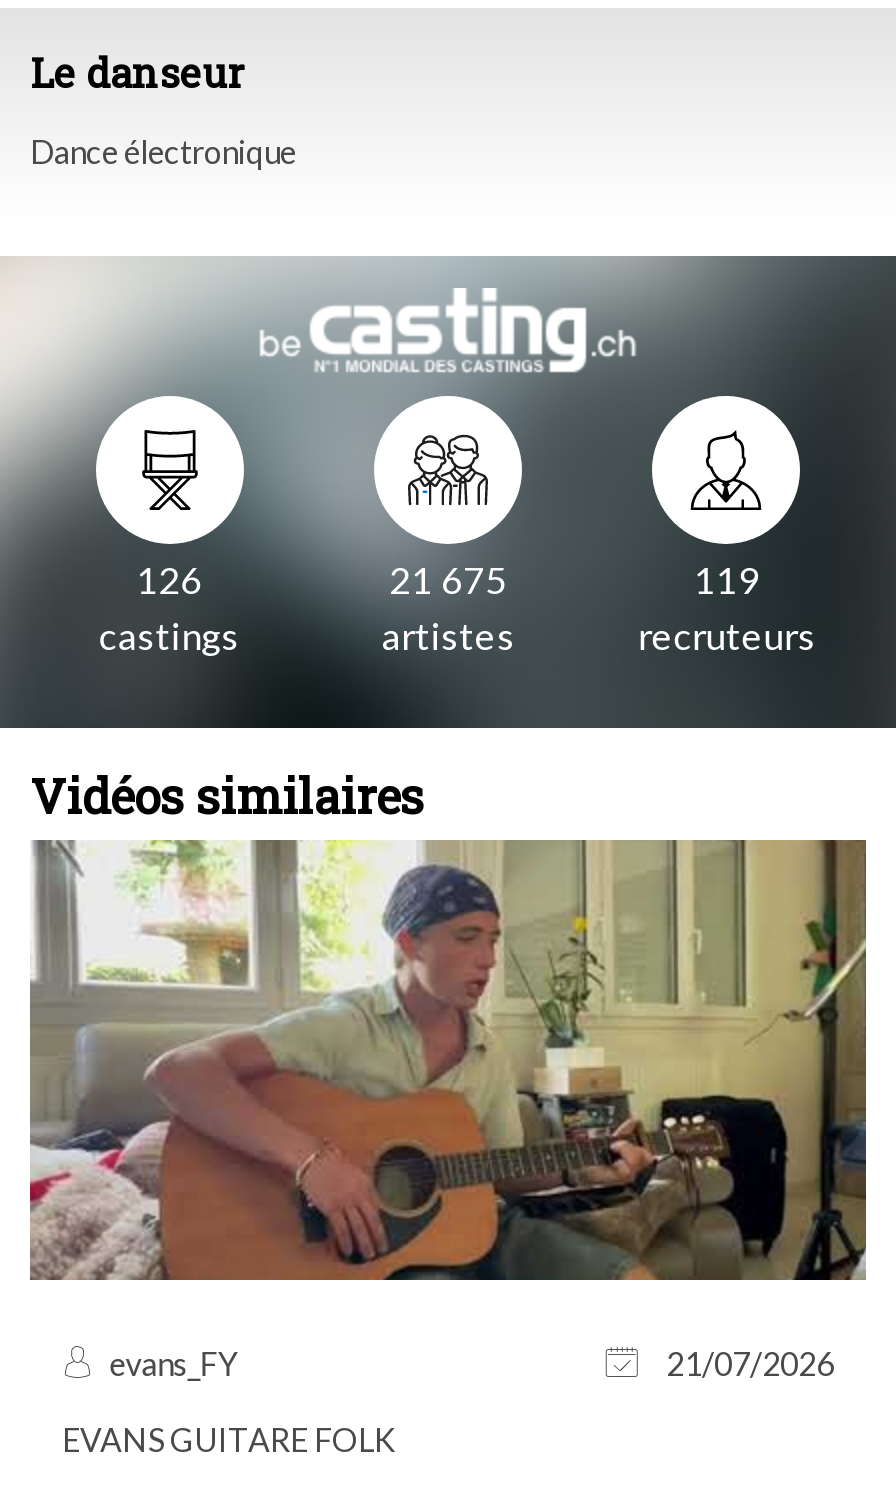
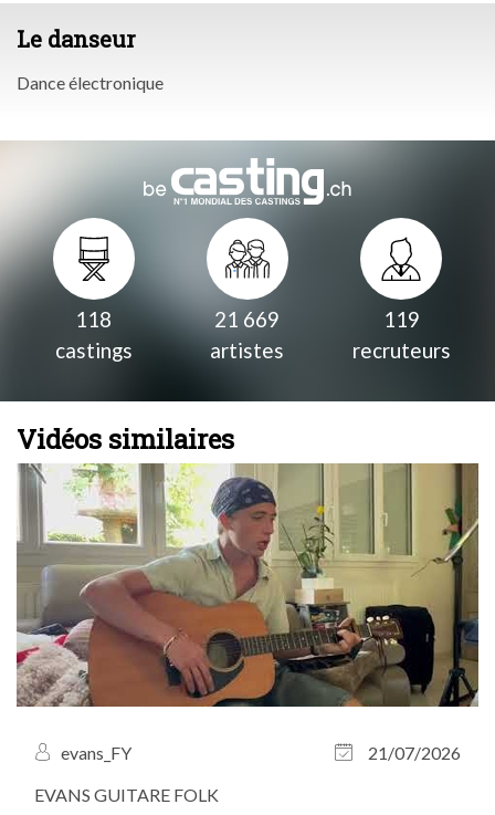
- 126
+ 118

- 21 675
+ 21 669
